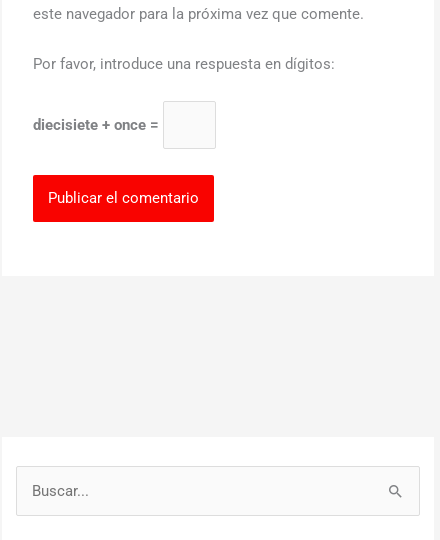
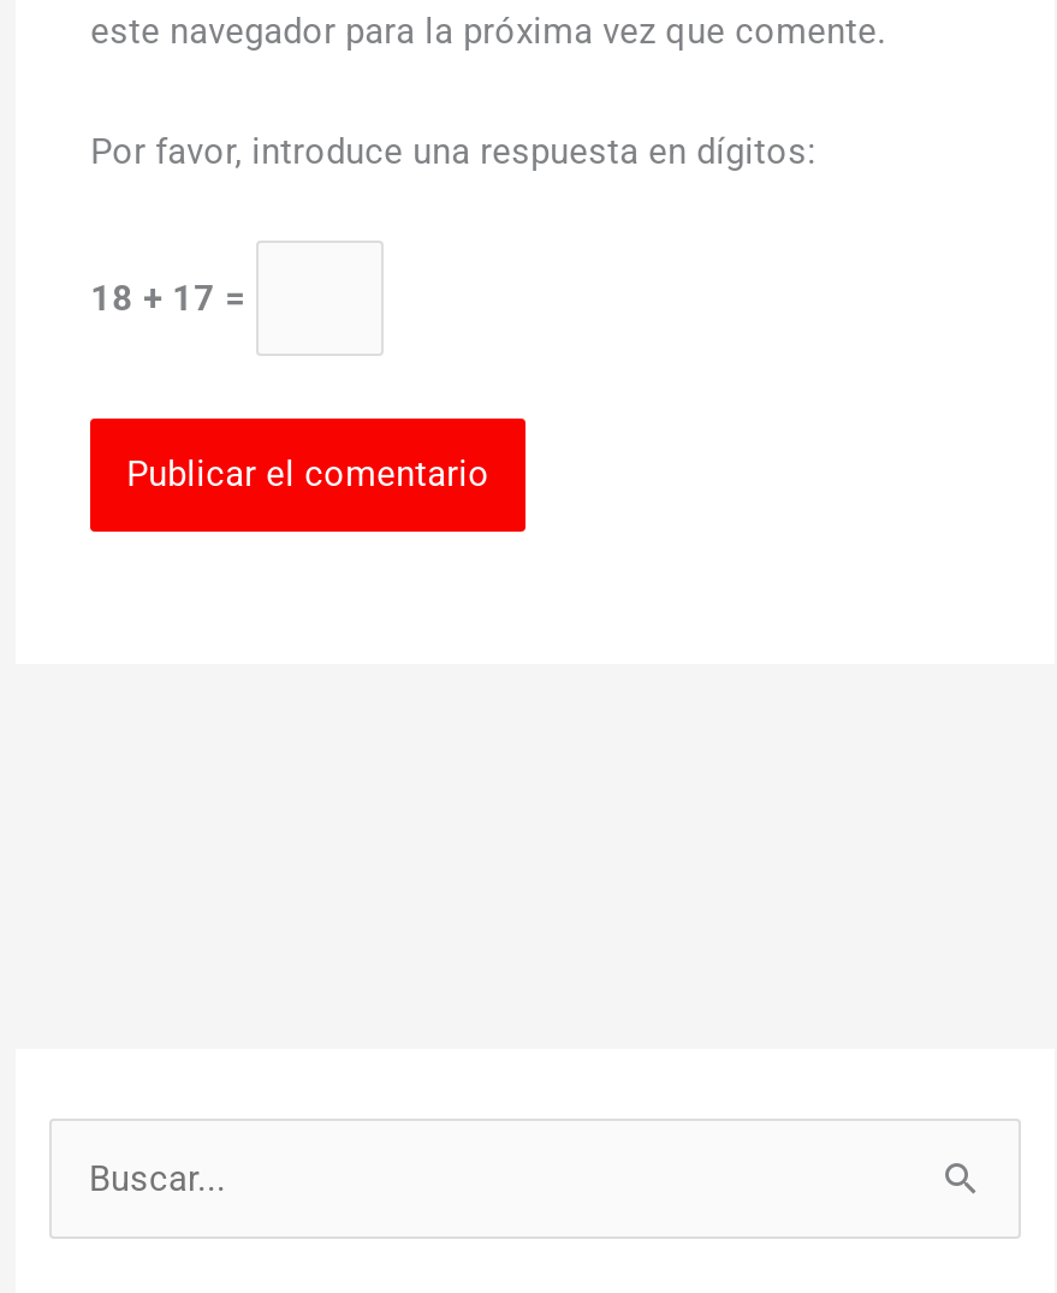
- diecisiete + once =
+ 18 + 17 =
